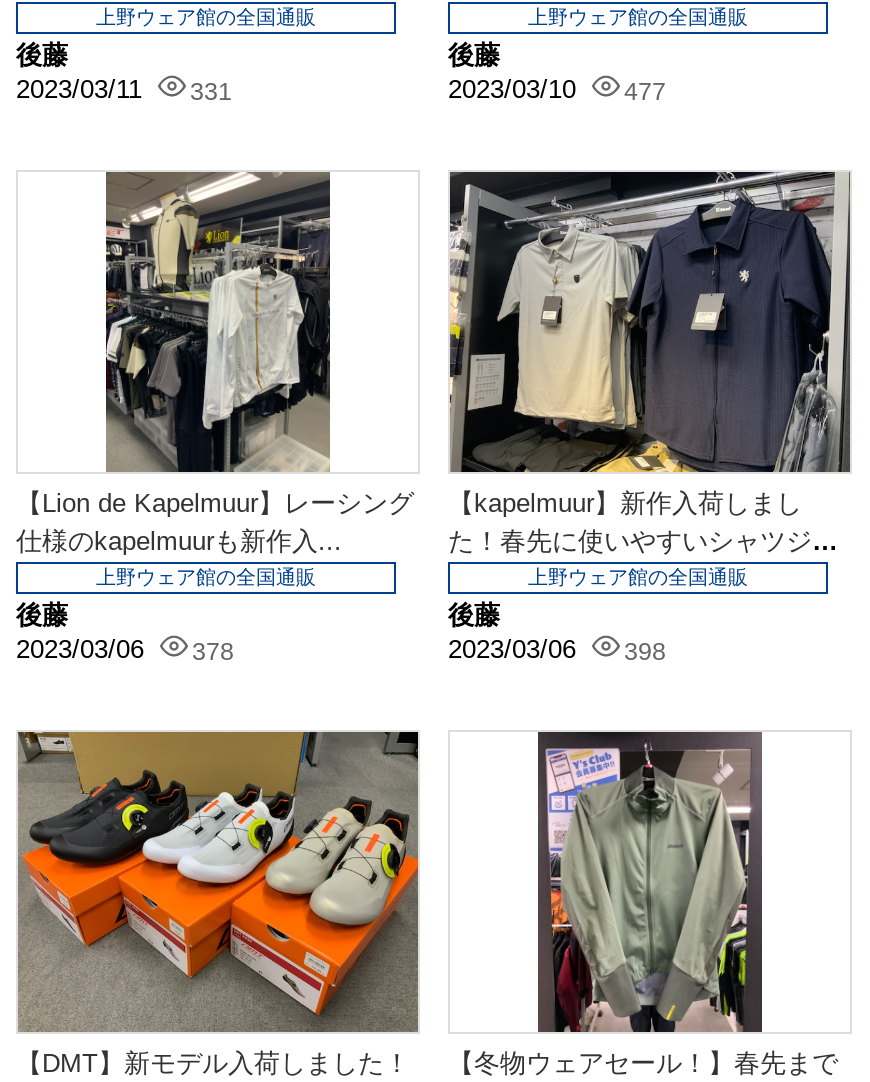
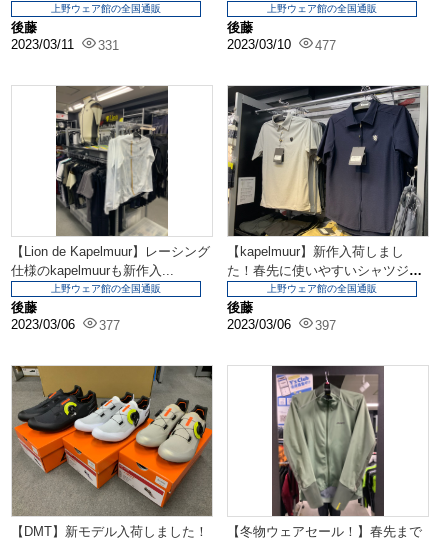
- 2023/03/06 378
+ 2023/03/06 377

- 2023/03/06 398
+ 2023/03/06 397
